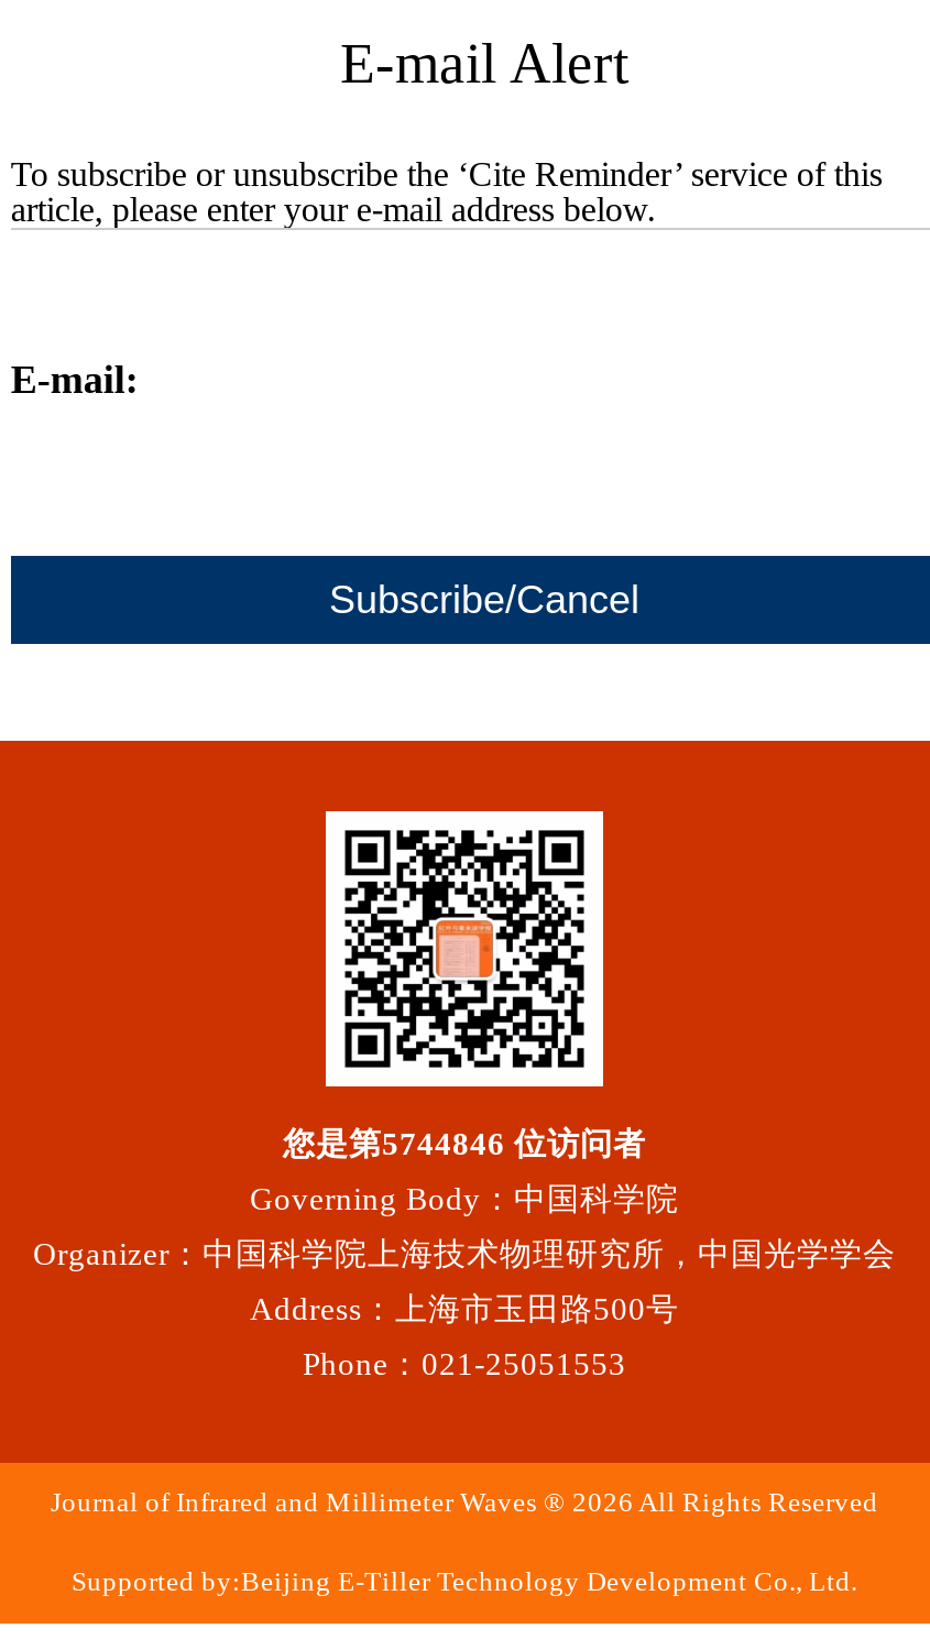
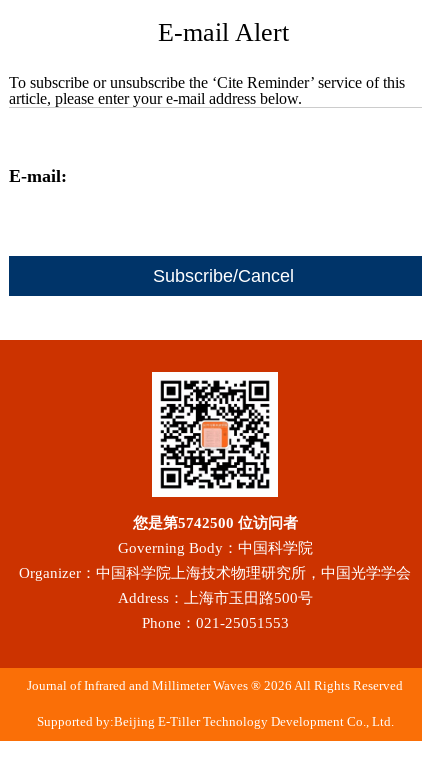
- 您是第5744846位访问者
+ 您是第5742500位访问者
